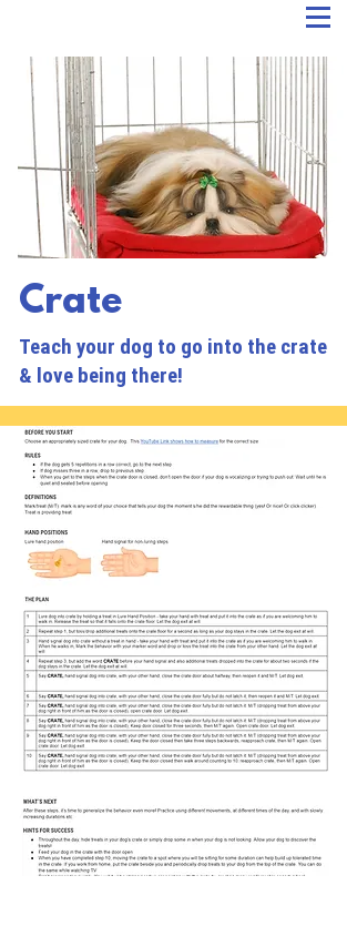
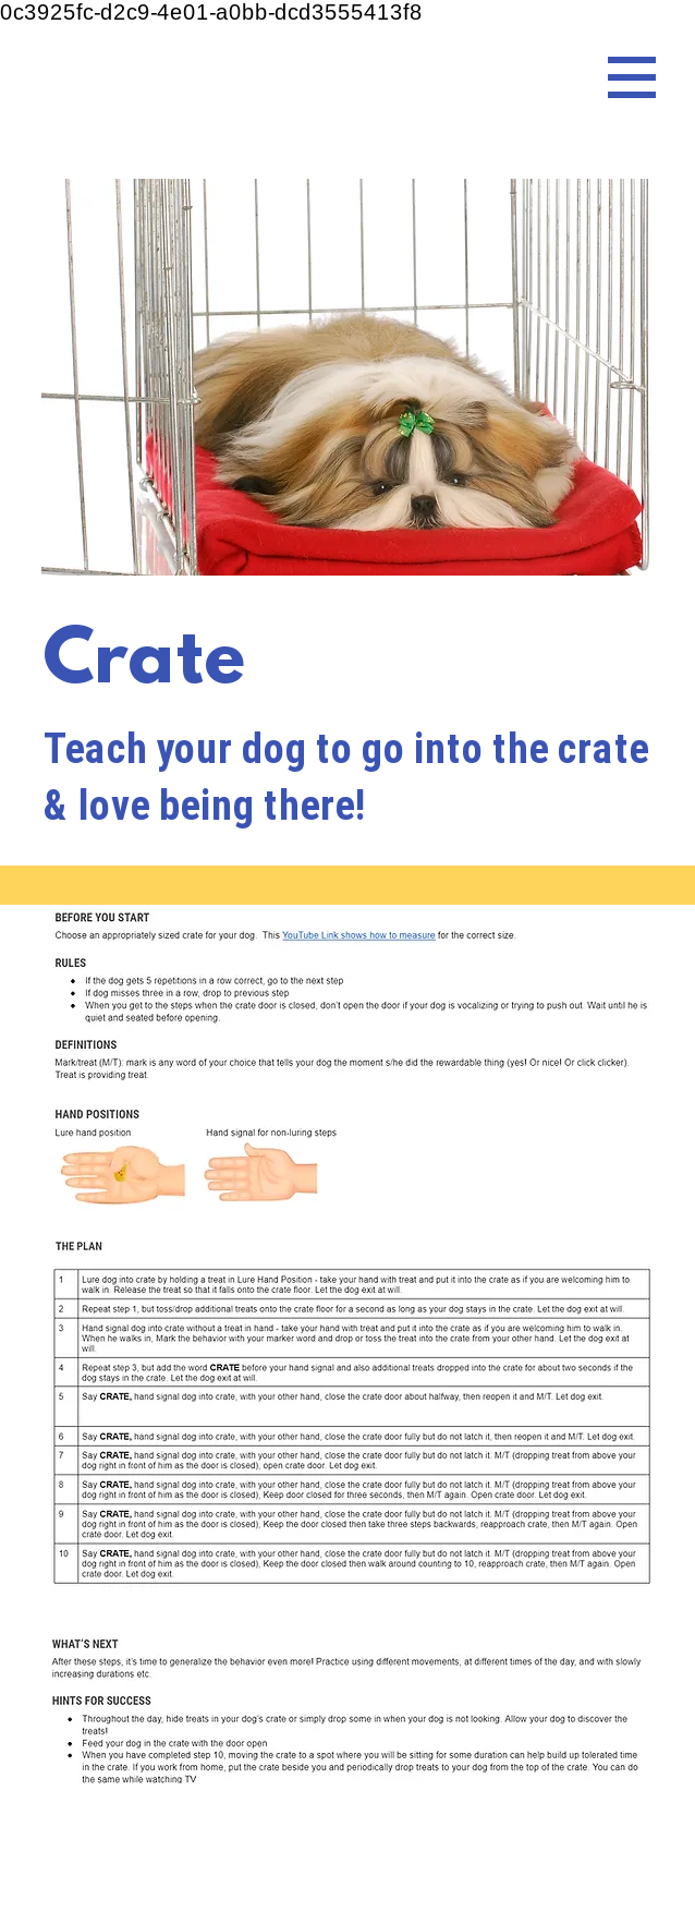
+ 0c3925fc-d2c9-4e01-a0bb-dcd3555413f8
